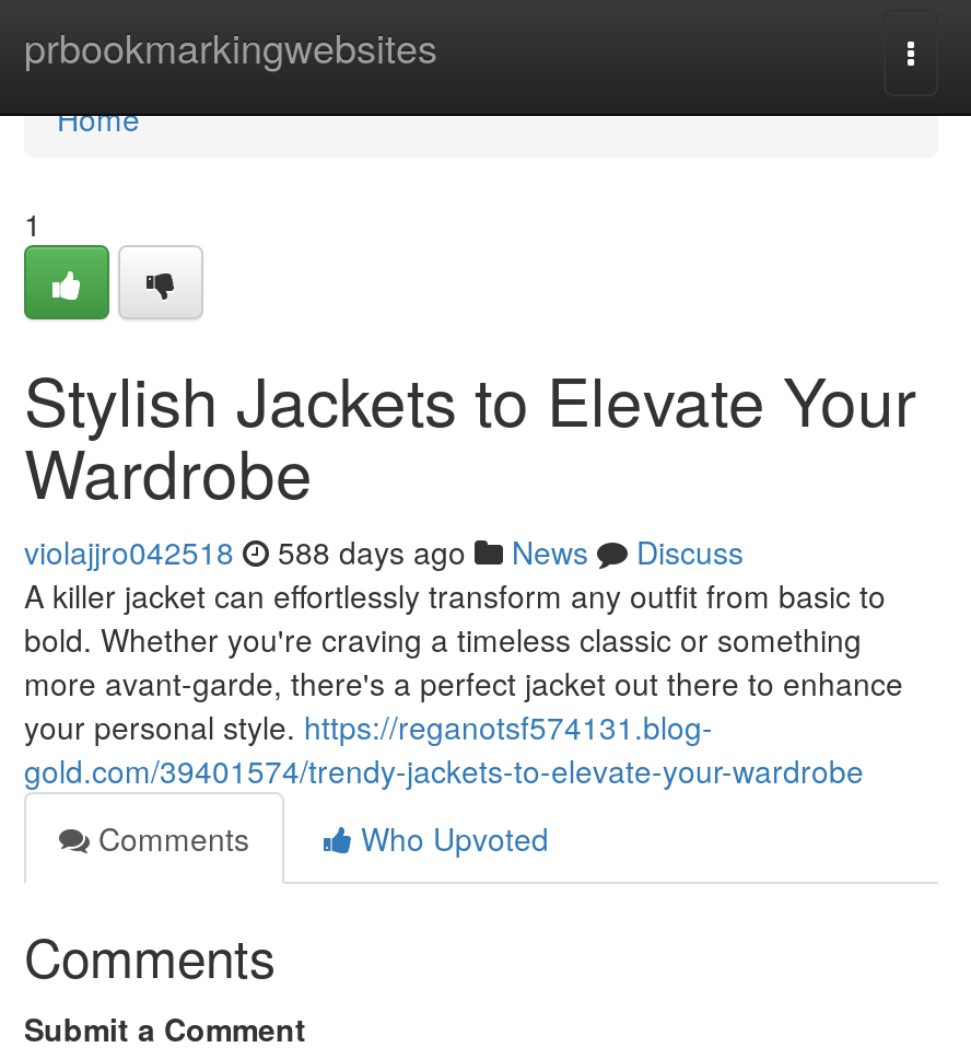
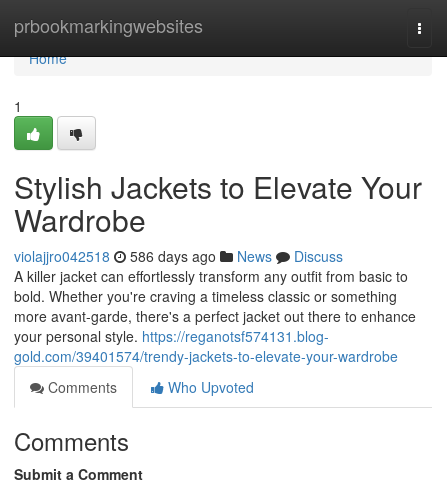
- violajjro042518 588 days ago News Discuss
+ violajjro042518 586 days ago News Discuss
